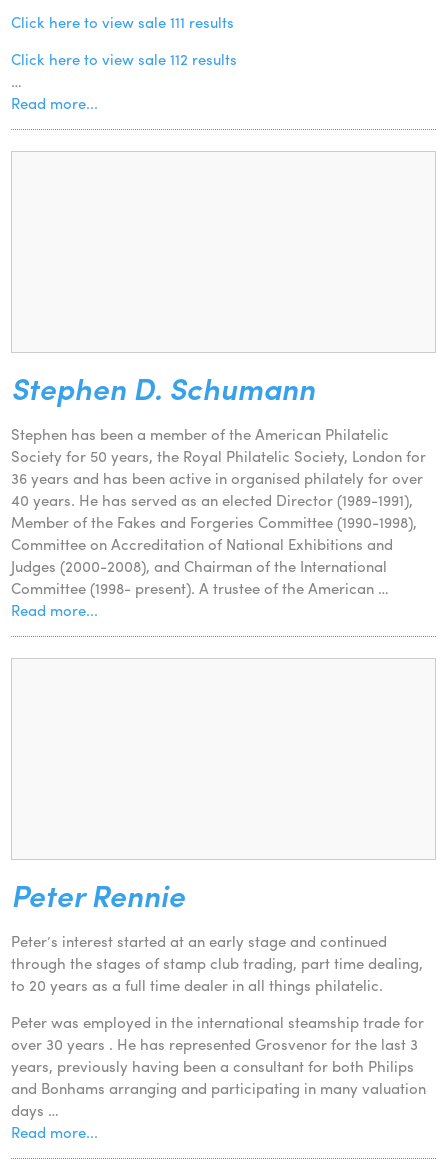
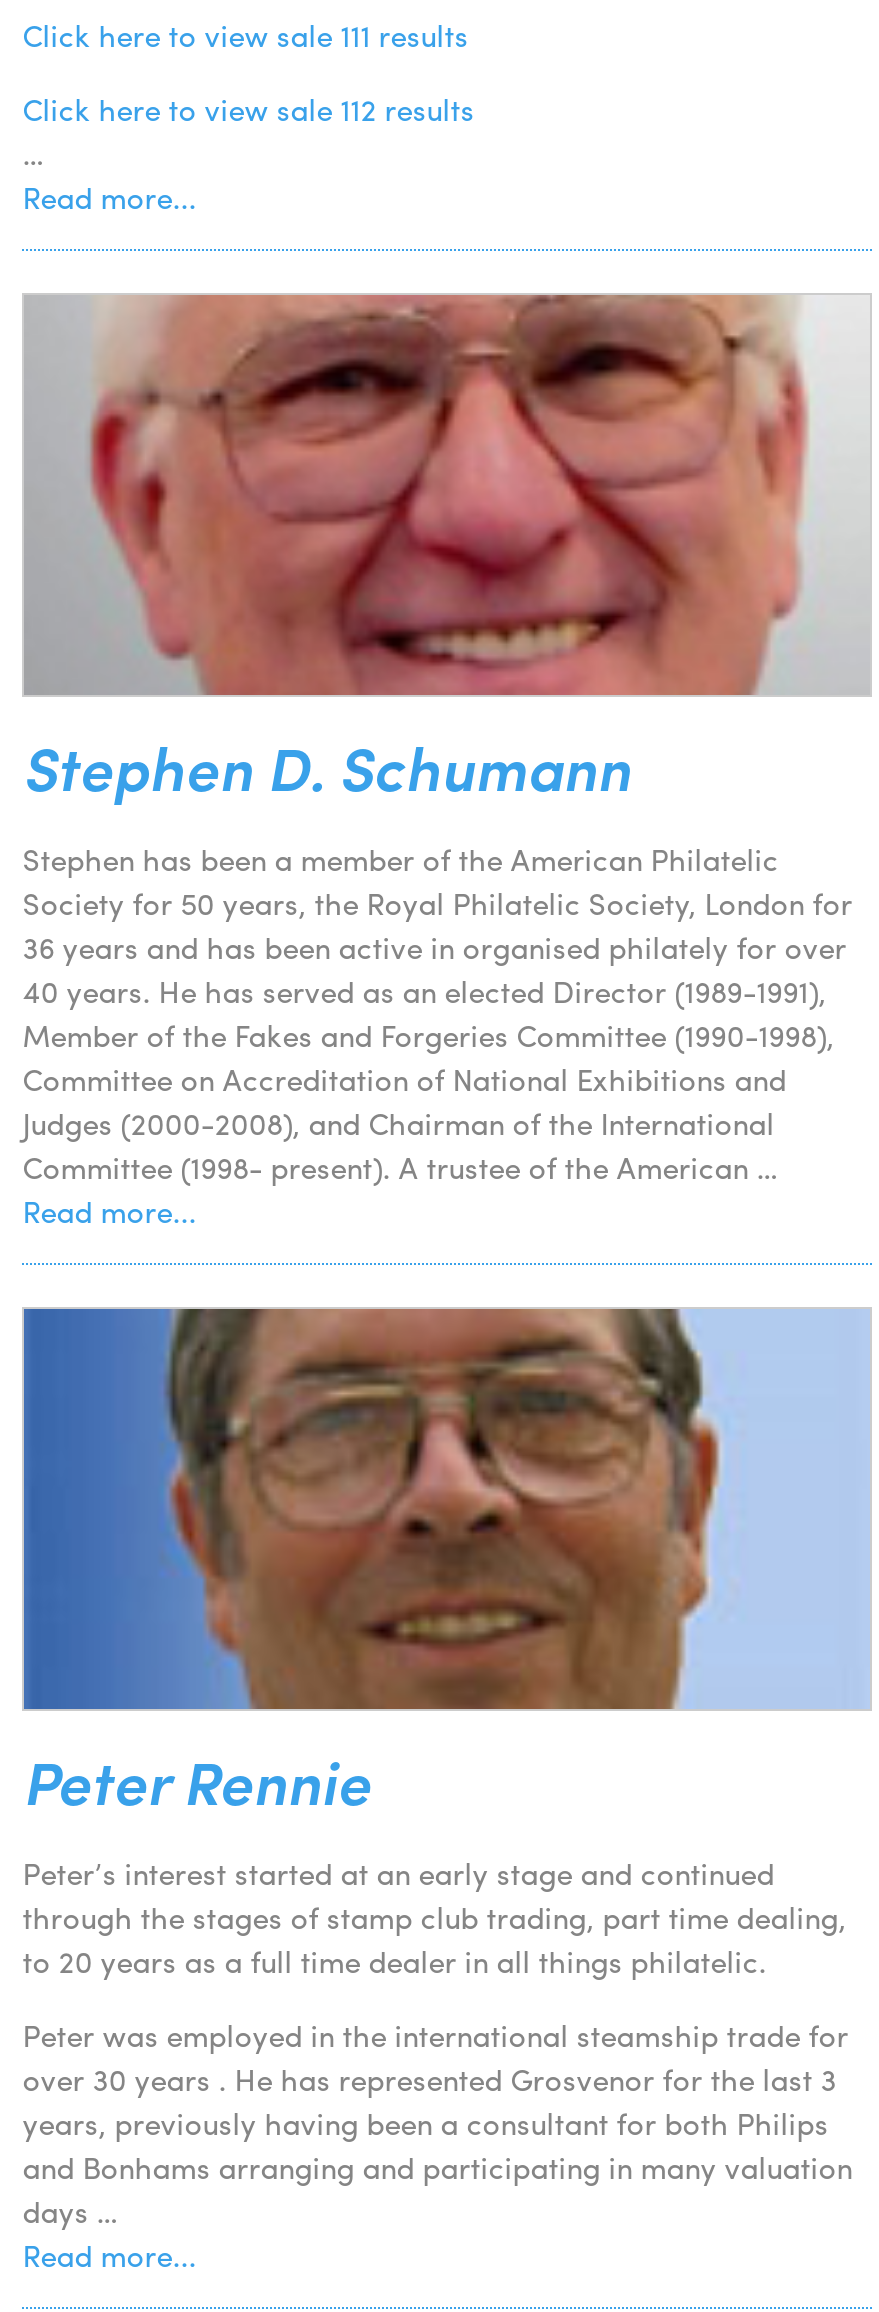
+ [image]

+ [image]
